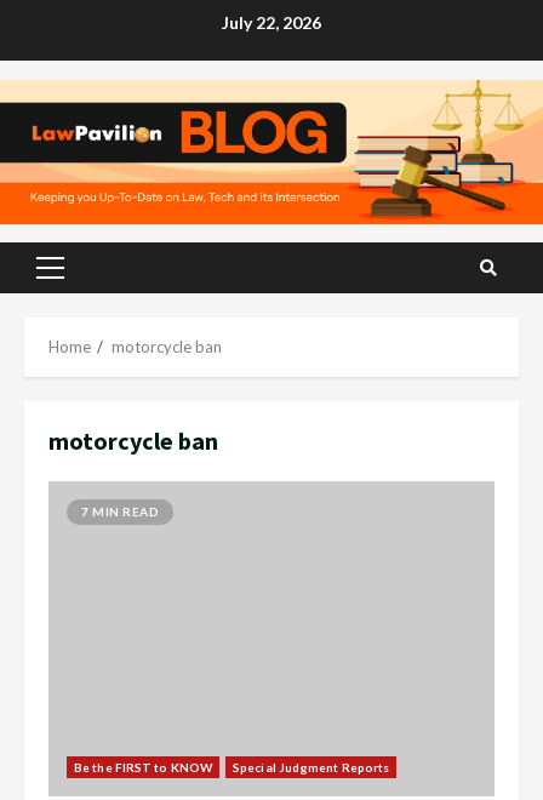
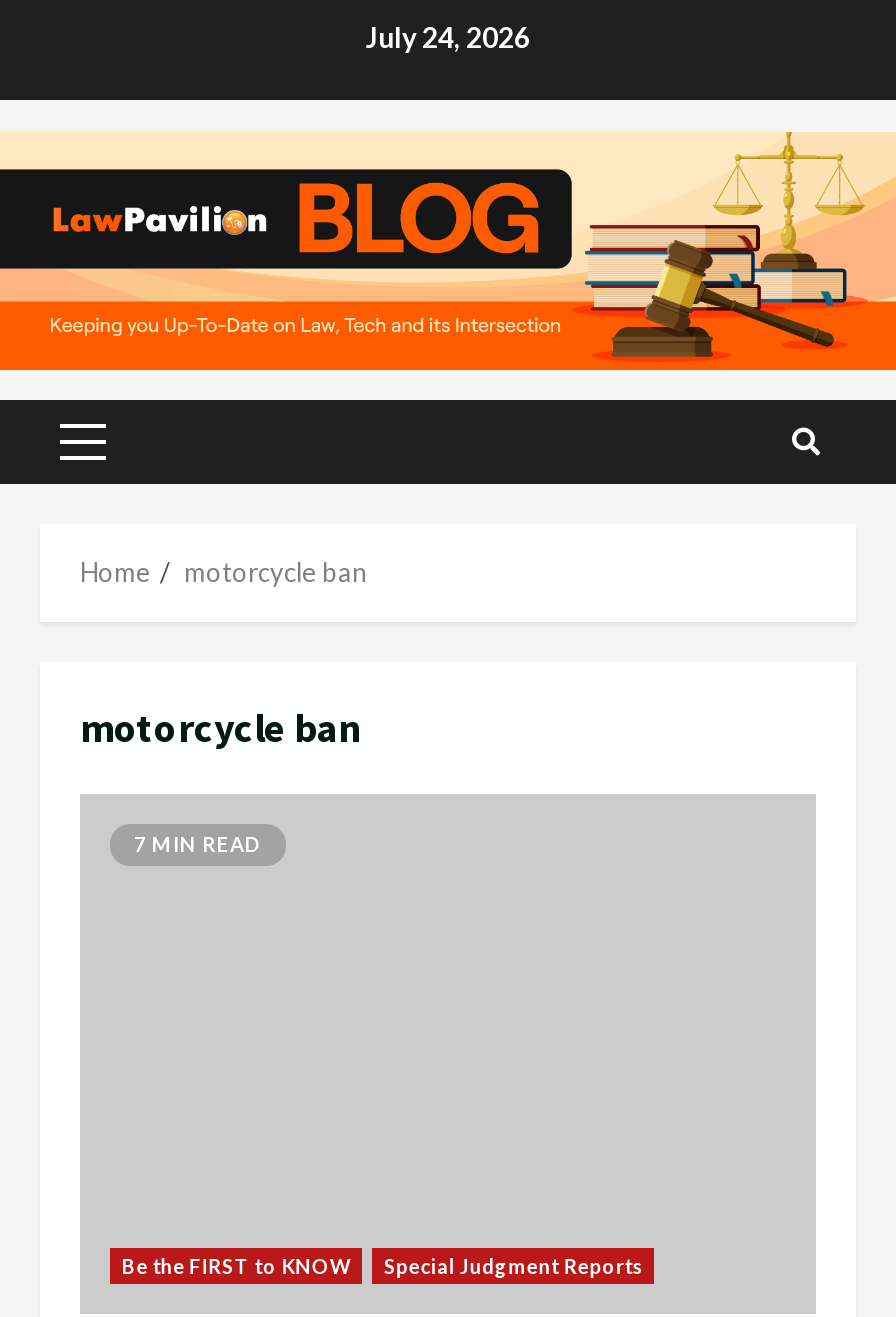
- July 22, 2026
+ July 24, 2026
